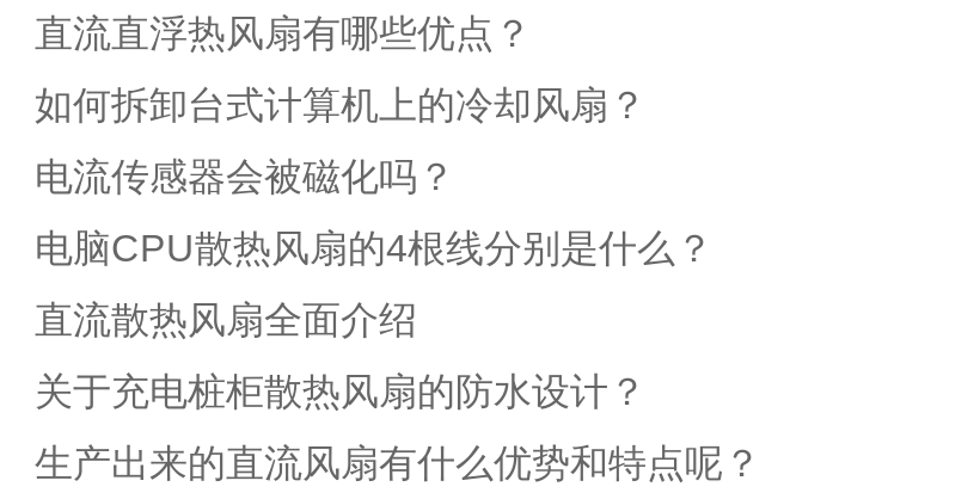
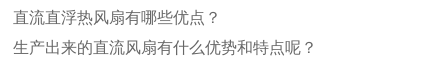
- 如何拆卸台式计算机上的冷却风扇？
- 电流传感器会被磁化吗？
- 电脑CPU散热风扇的4根线分别是什么？
- 直流散热风扇全面介绍
- 关于充电桩柜散热风扇的防水设计？
